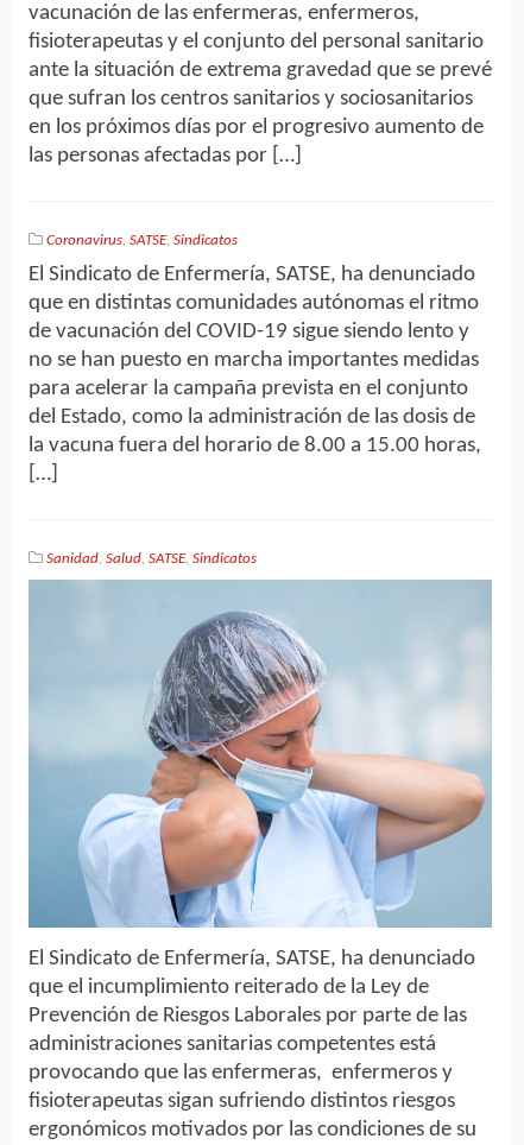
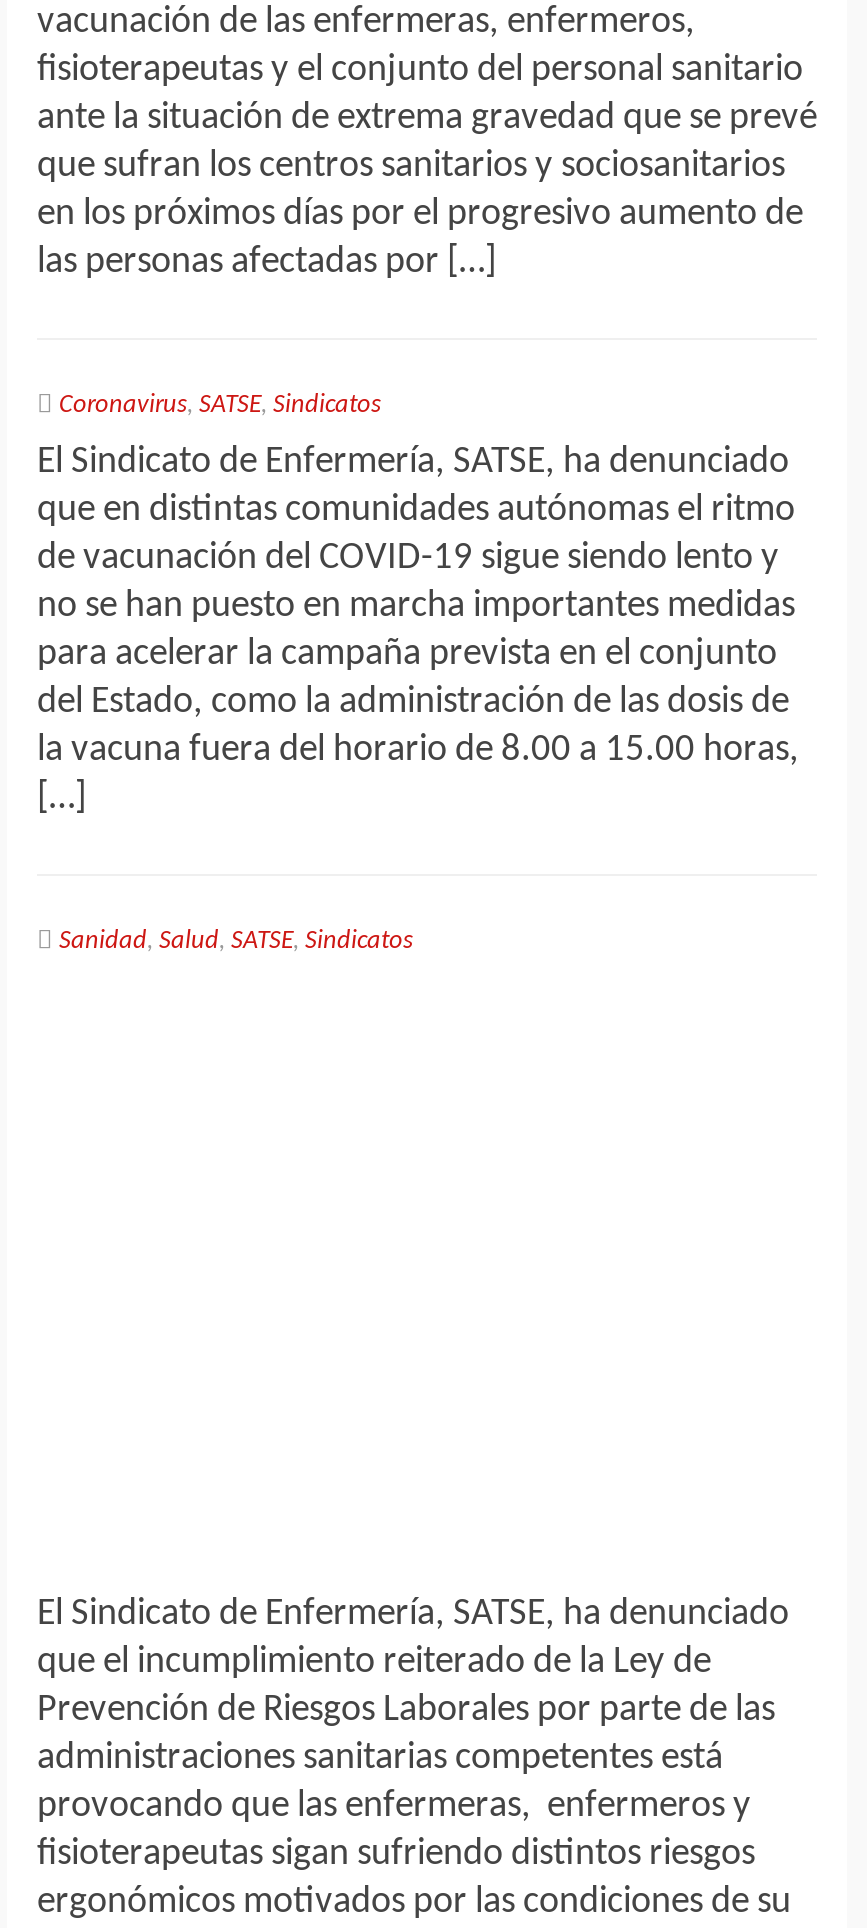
- [image]
